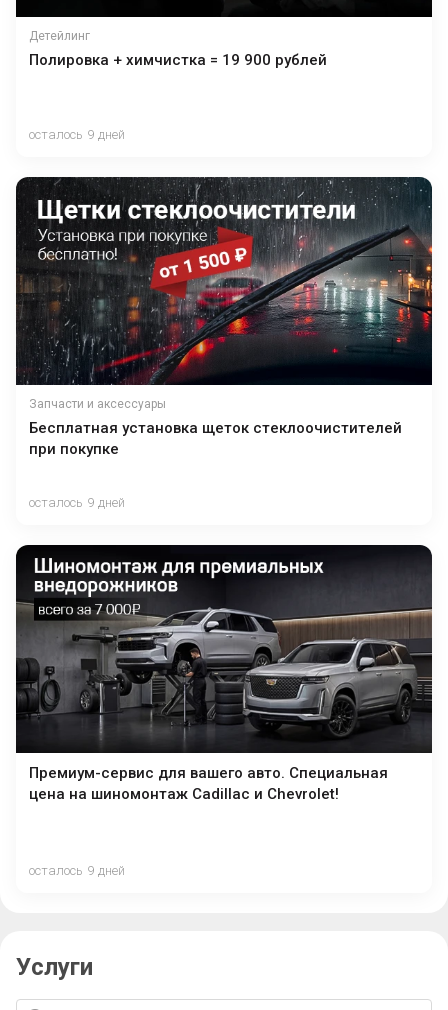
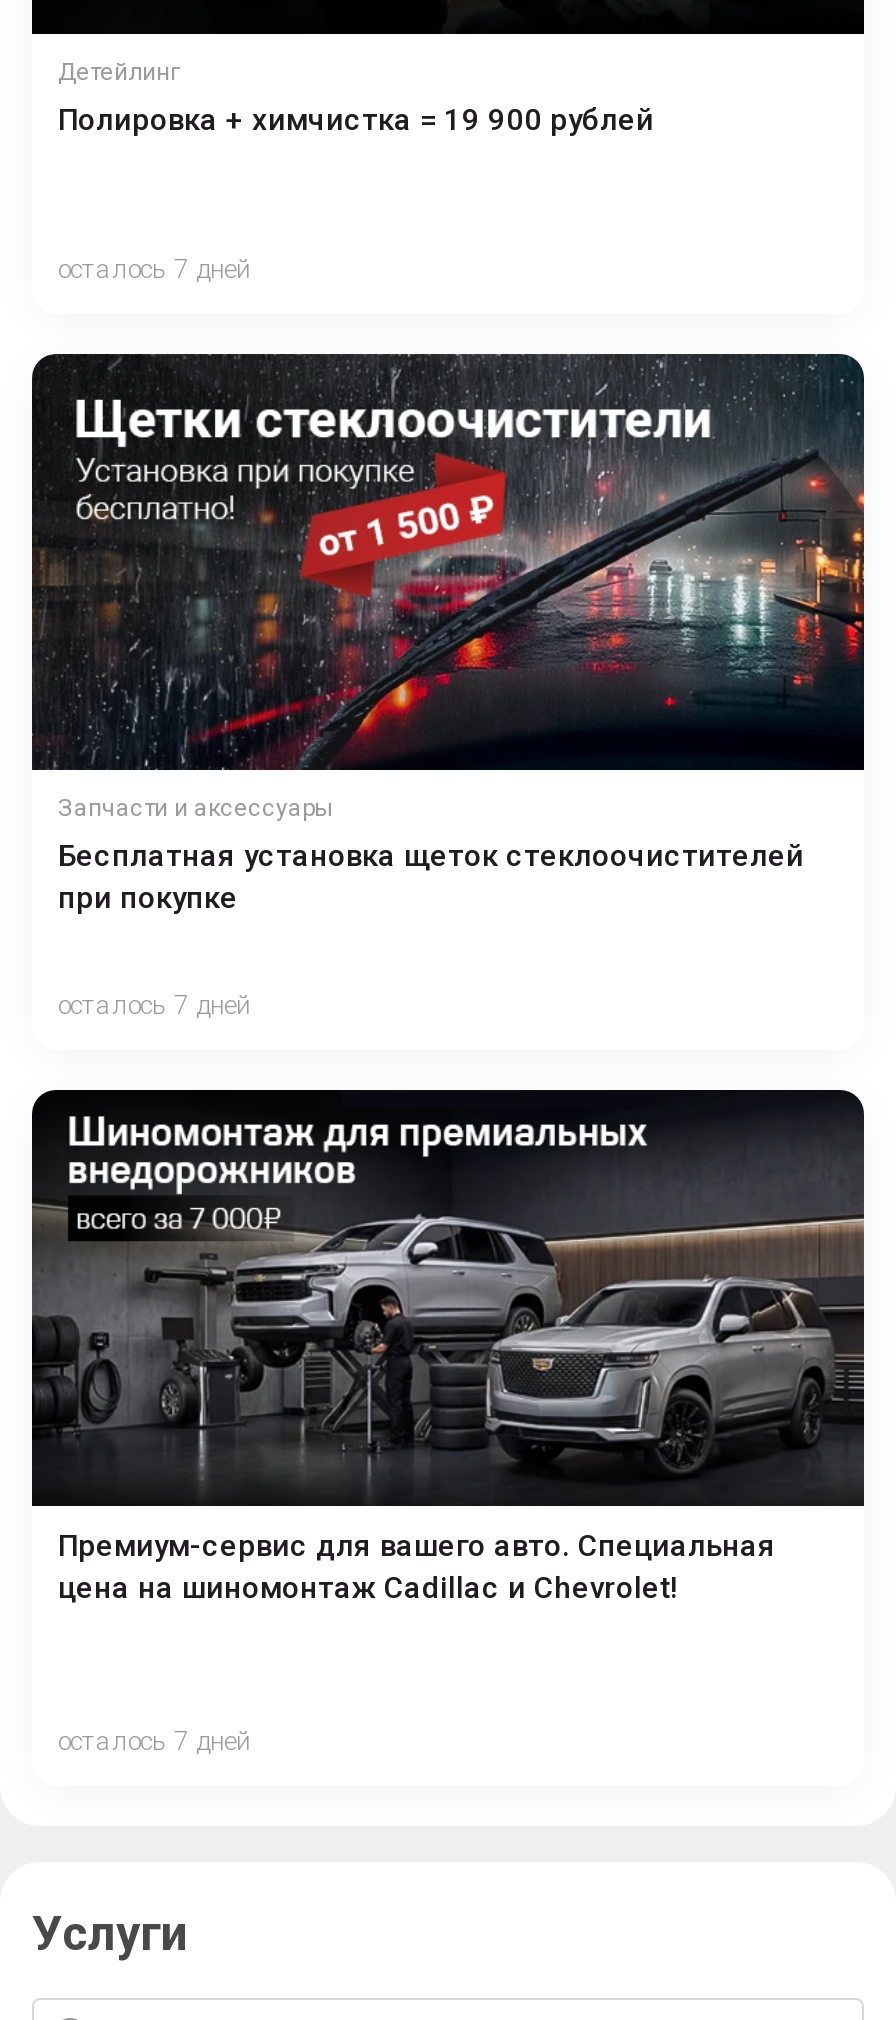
- осталось 9 дней
+ осталось 7 дней

- осталось 9 дней
+ осталось 7 дней

- осталось 9 дней
+ осталось 7 дней
